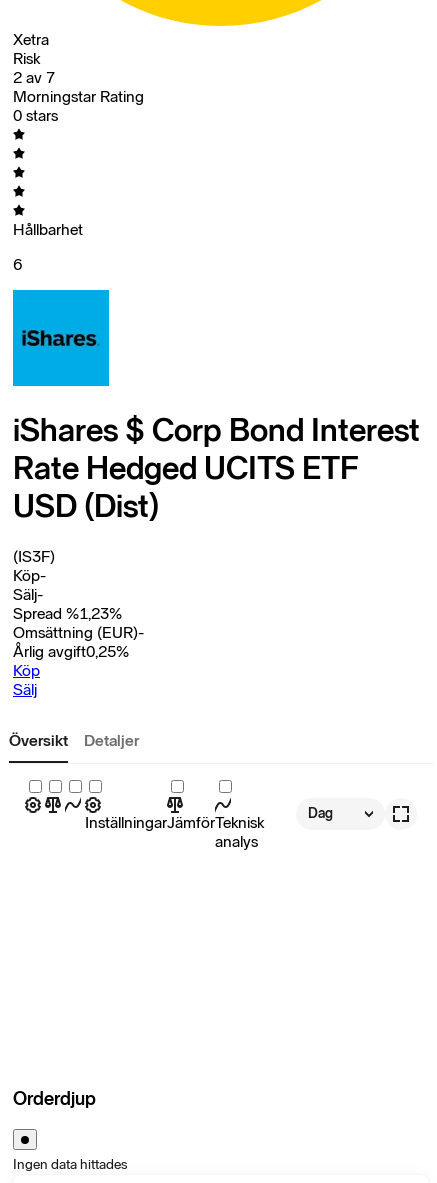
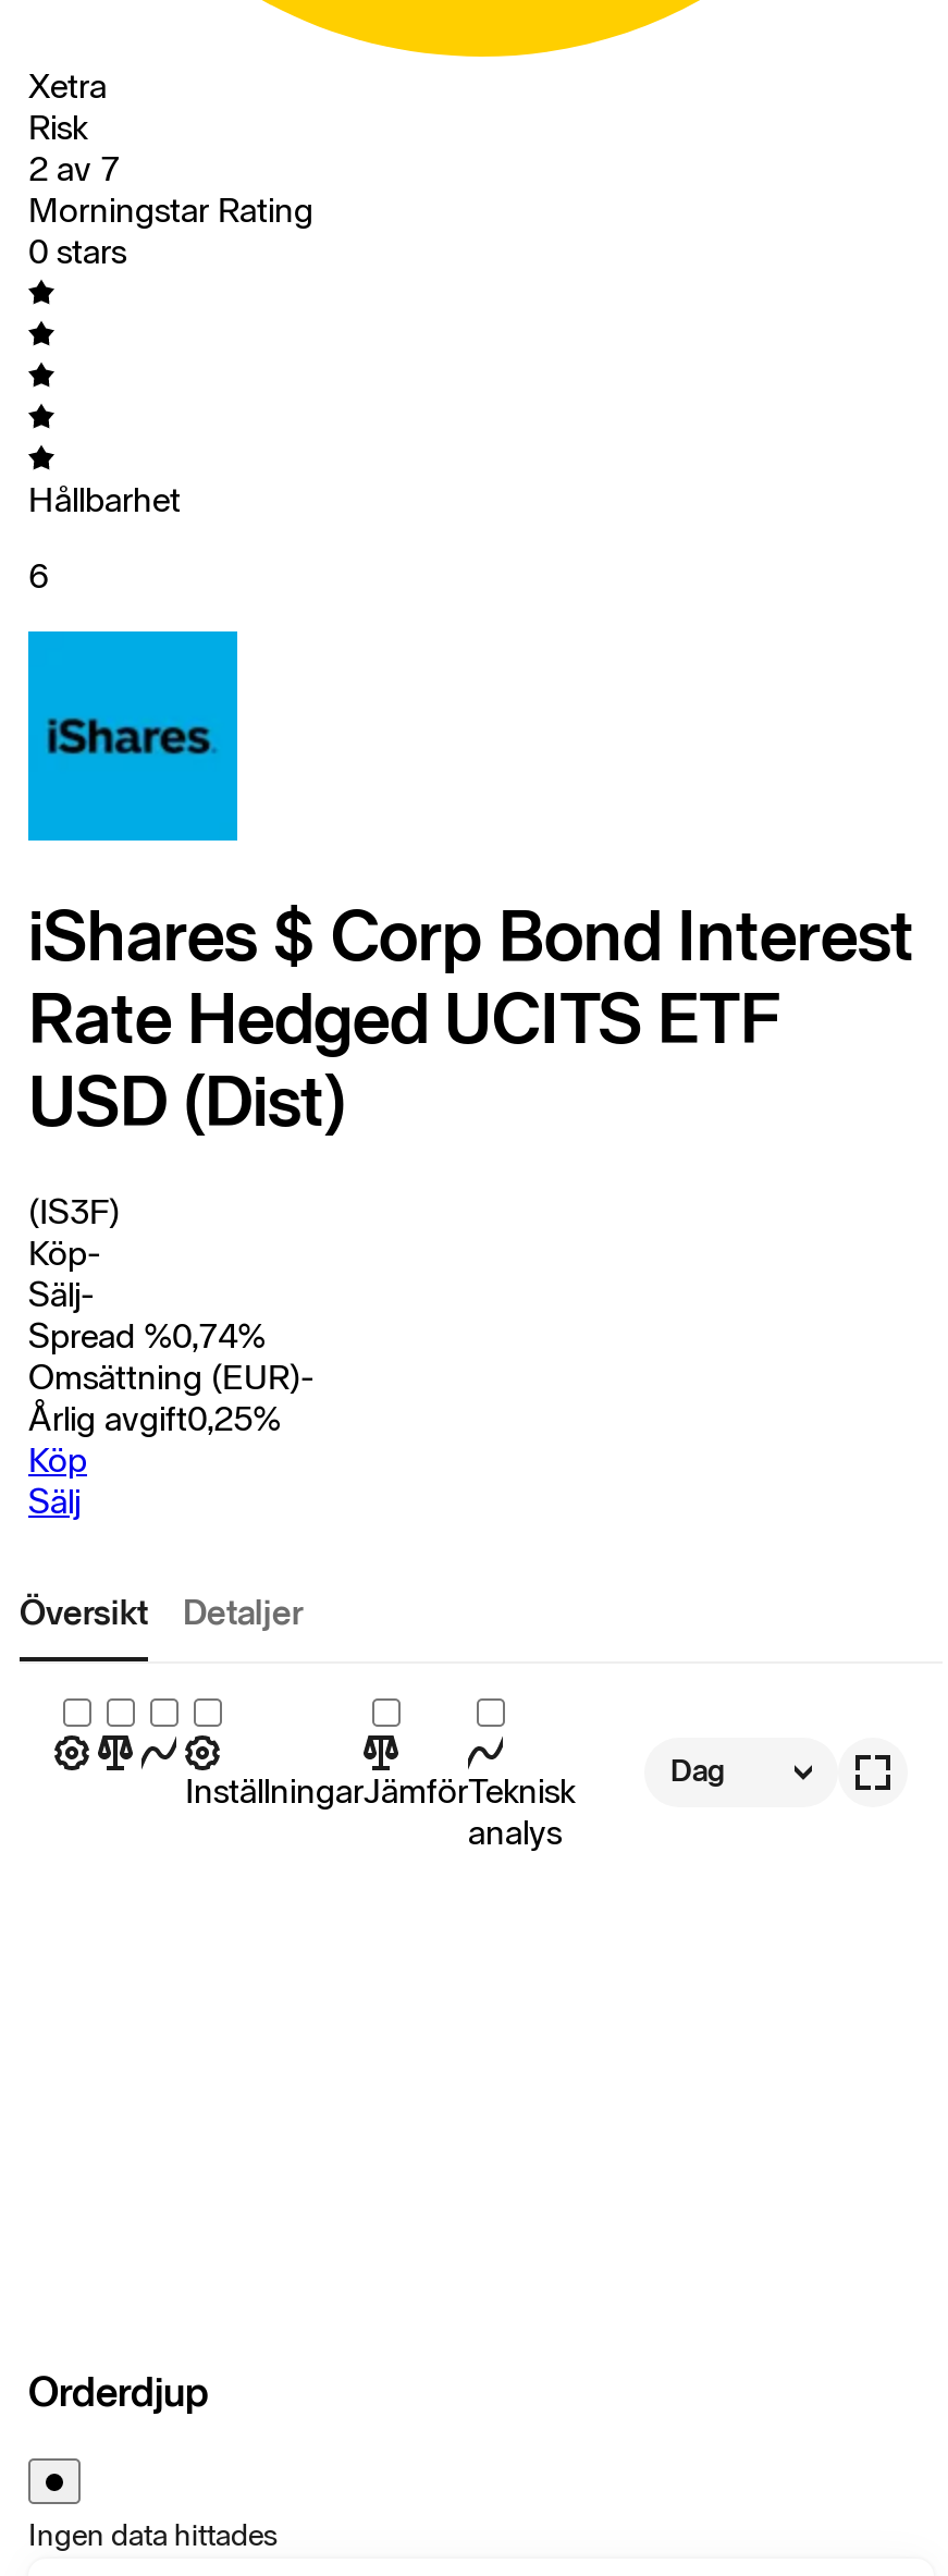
- Spread %1,23%
+ Spread %0,74%
